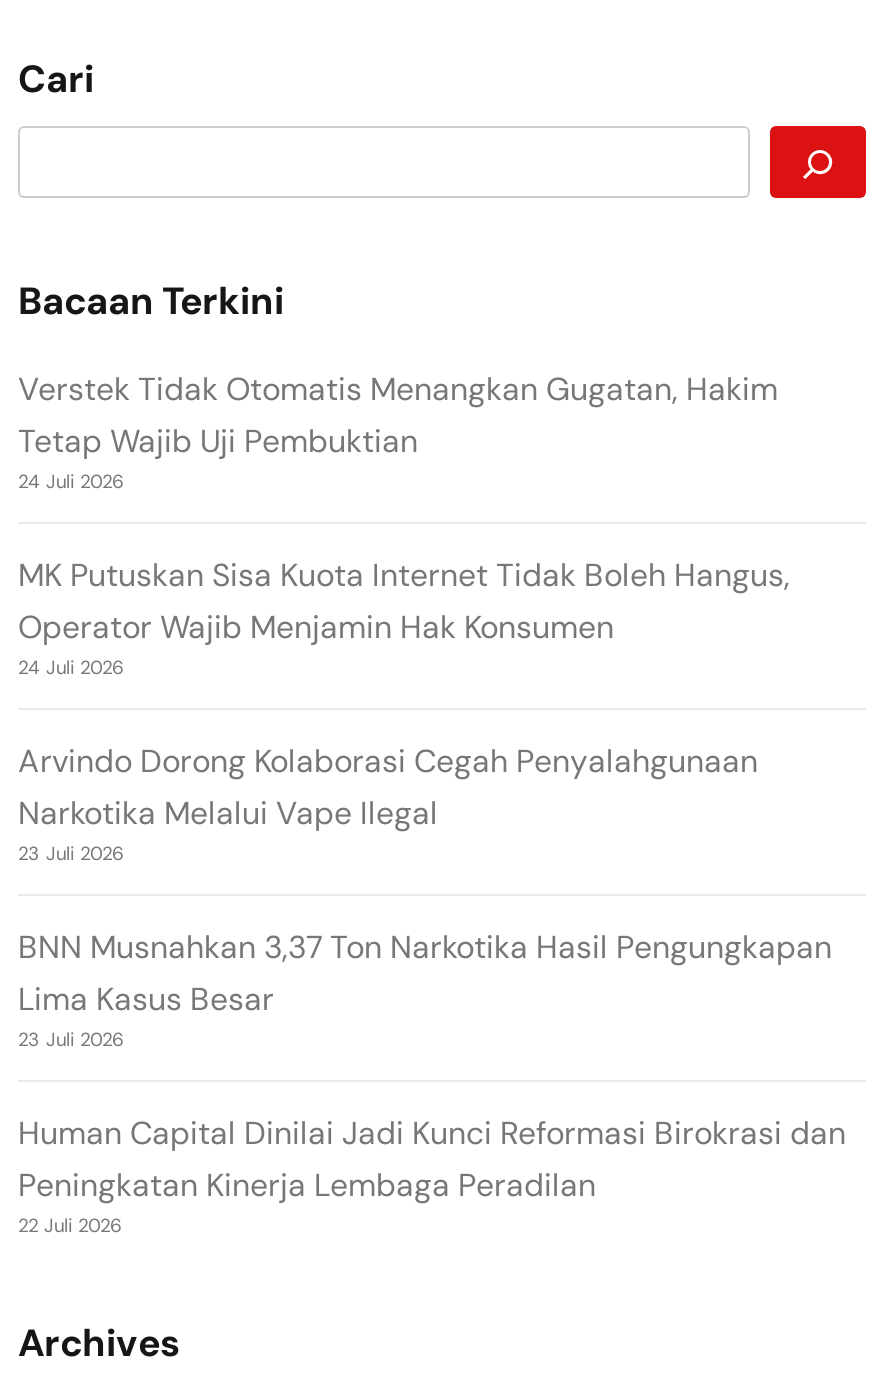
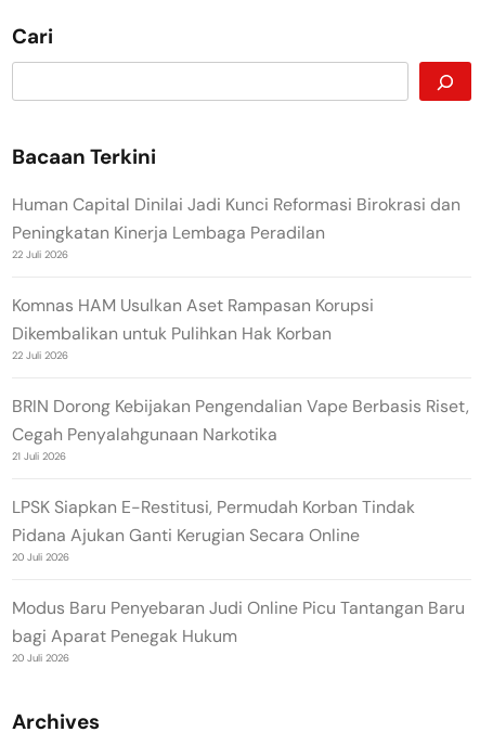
- Verstek Tidak Otomatis Menangkan Gugatan, Hakim
- Tetap Wajib Uji Pembuktian
- 24 Juli 2026
- MK Putuskan Sisa Kuota Internet Tidak Boleh Hangus,
- Operator Wajib Menjamin Hak Konsumen
- 24 Juli 2026
- Arvindo Dorong Kolaborasi Cegah Penyalahgunaan
- Narkotika Melalui Vape Ilegal
- 23 Juli 2026
- BNN Musnahkan 3,37 Ton Narkotika Hasil Pengungkapan
- Lima Kasus Besar
- 23 Juli 2026

moved up: Human Capital Dinilai Jadi Kunci Reformasi Birokrasi dan | Peningkatan Kinerja Lembaga Peradilan | 22 Juli 2026

+ Komnas HAM Usulkan Aset Rampasan Korupsi
+ Dikembalikan untuk Pulihkan Hak Korban
+ 22 Juli 2026
+ BRIN Dorong Kebijakan Pengendalian Vape Berbasis Riset,
+ Cegah Penyalahgunaan Narkotika
+ 21 Juli 2026
+ LPSK Siapkan E-Restitusi, Permudah Korban Tindak
+ Pidana Ajukan Ganti Kerugian Secara Online
+ 20 Juli 2026
+ Modus Baru Penyebaran Judi Online Picu Tantangan Baru
+ bagi Aparat Penegak Hukum
+ 20 Juli 2026
